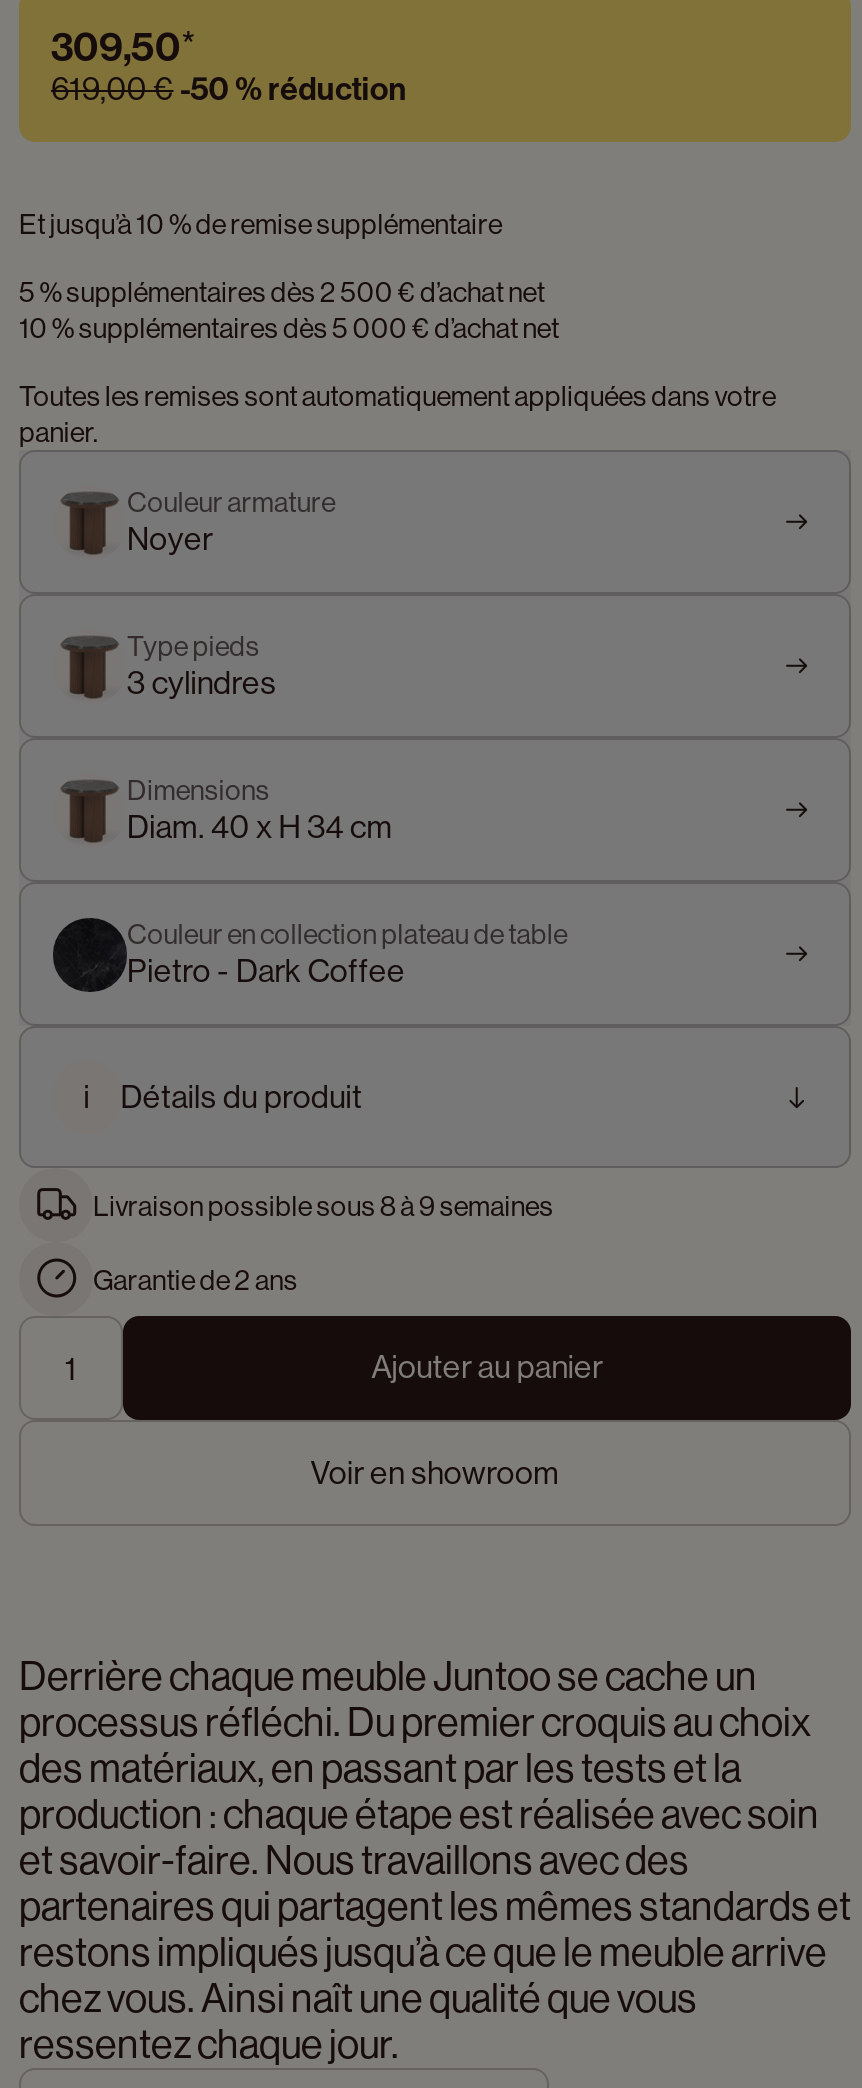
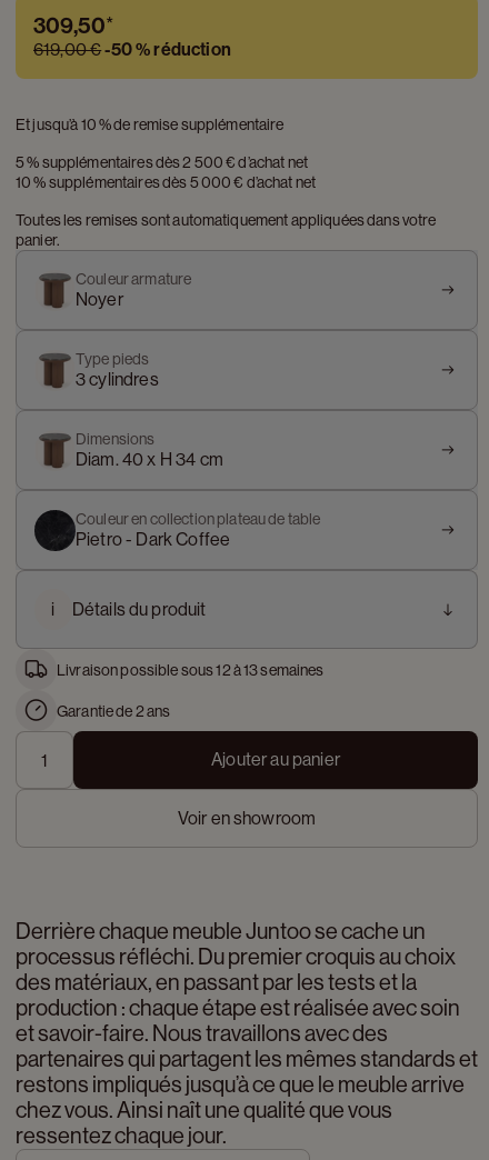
- Livraison possible sous 8 à 9 semaines
+ Livraison possible sous 12 à 13 semaines
